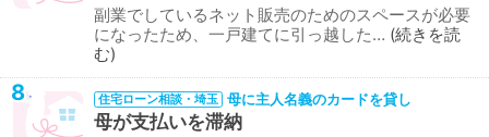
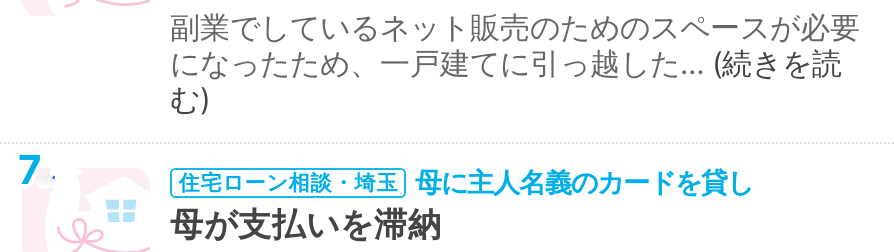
- 8
+ 7
